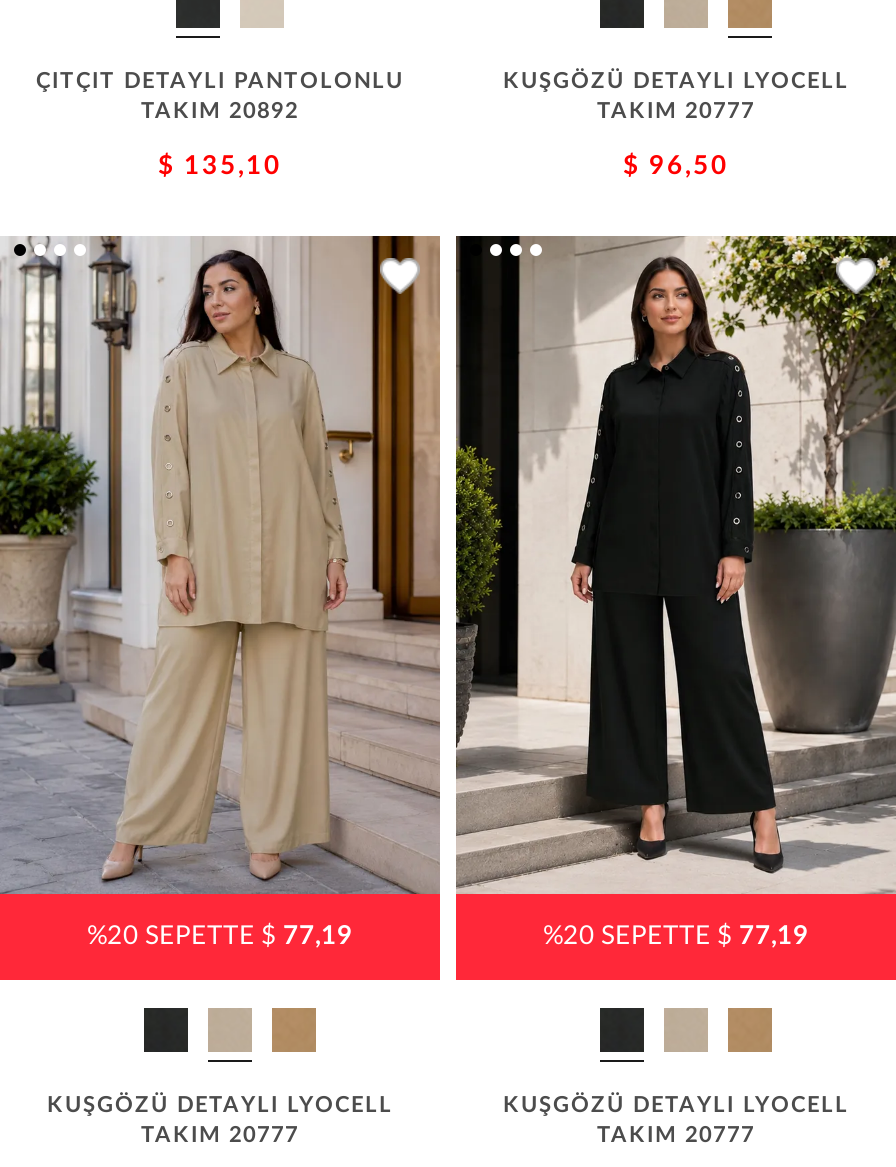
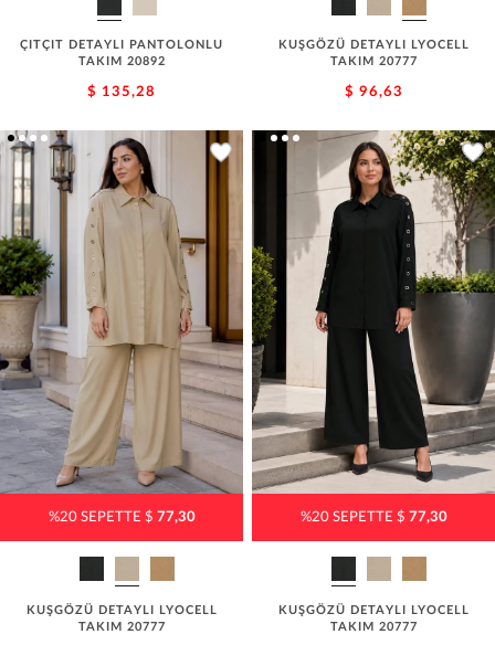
- $ 135,10
+ $ 135,28

- $ 96,50
+ $ 96,63

- %20 SEPETTE $77,19
+ %20 SEPETTE $77,30

- %20 SEPETTE $77,19
+ %20 SEPETTE $77,30
